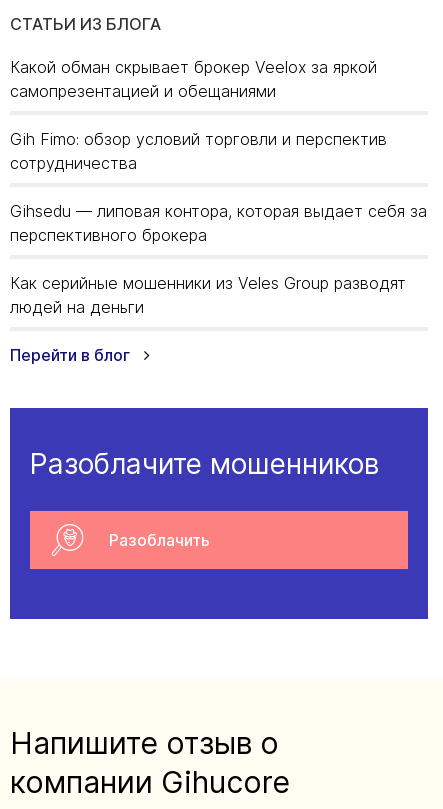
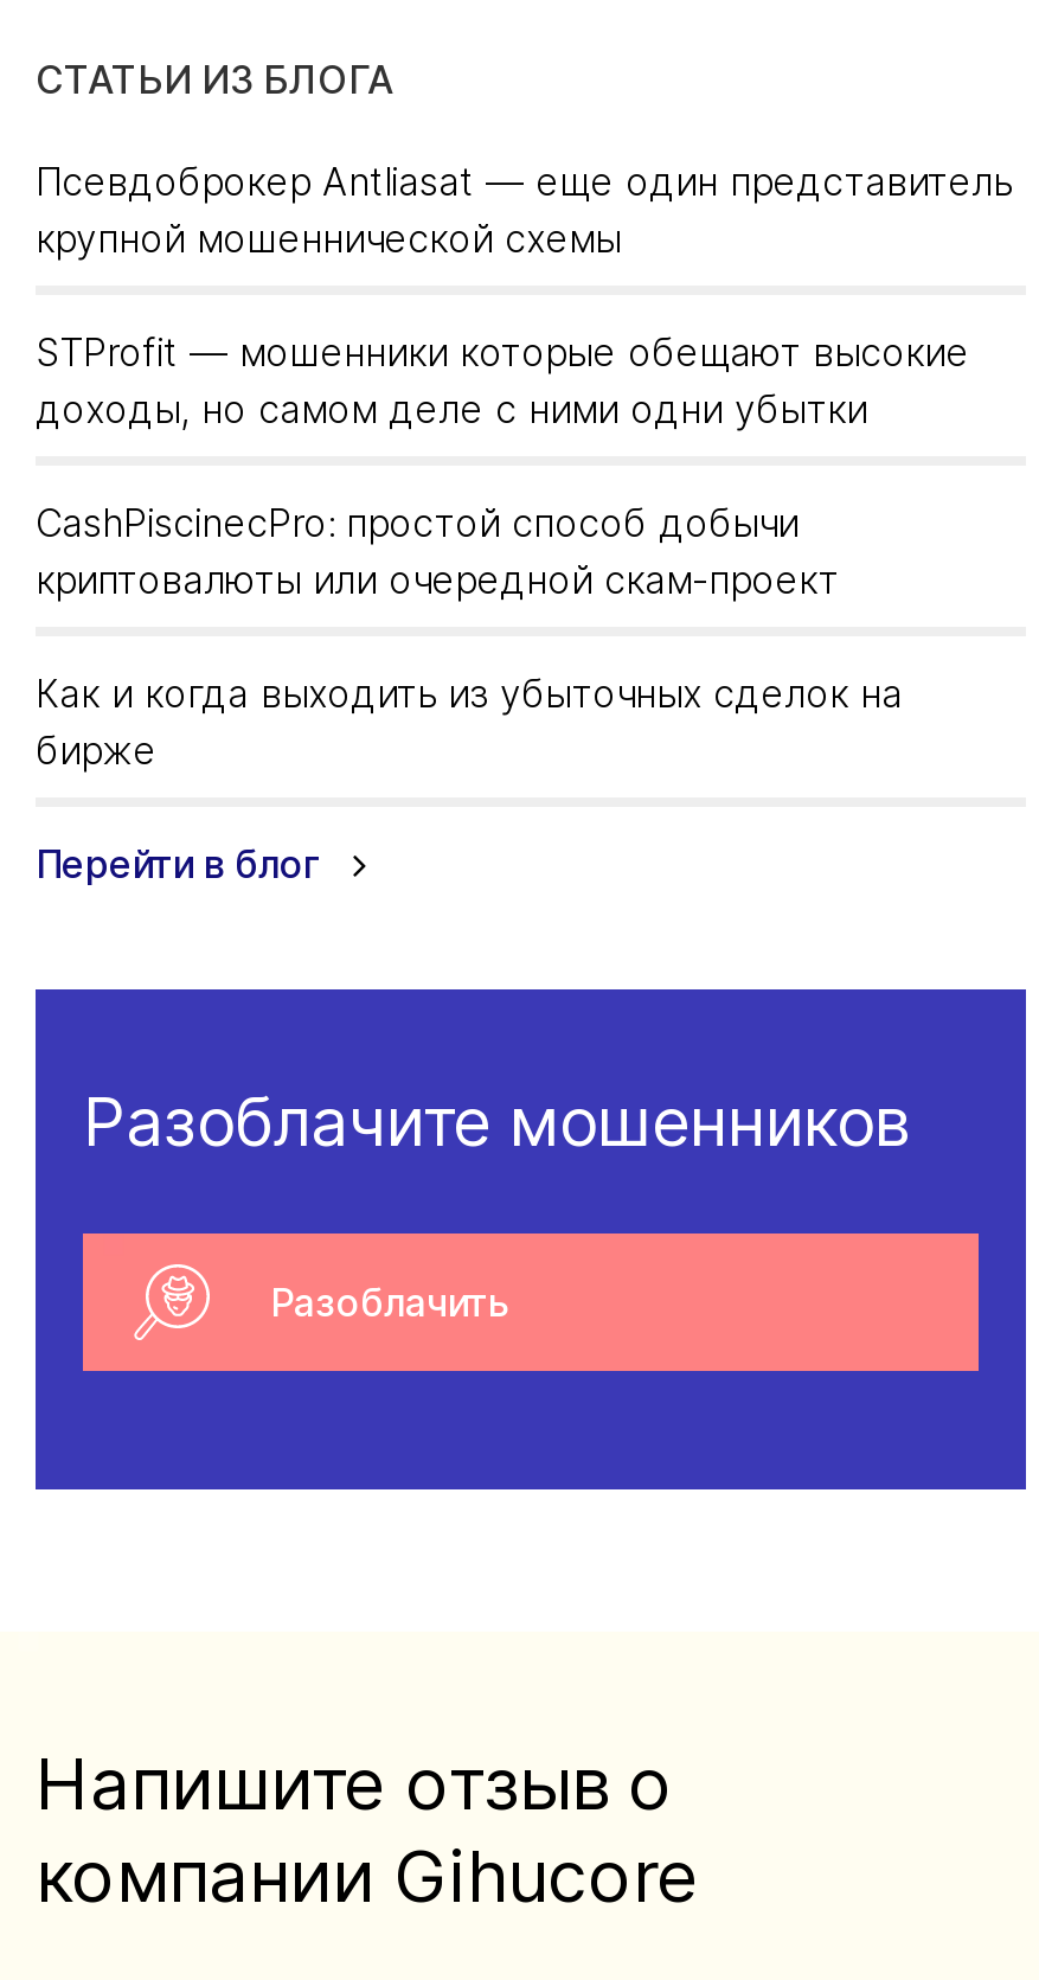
- Какой обман скрывает брокер Veelox за яркой
- самопрезентацией и обещаниями
+ Псевдоброкер Antliasat — еще один представитель
+ крупной мошеннической схемы

- Gih Fimo: обзор условий торговли и перспектив
- сотрудничества
+ STProfit — мошенники которые обещают высокие
+ доходы, но самом деле с ними одни убытки

- Gihsedu — липовая контора, которая выдает себя за
- перспективного брокера
+ CashPiscinecPro: простой способ добычи
+ криптовалюты или очередной скам-проект

- Как серийные мошенники из Veles Group разводят
- людей на деньги
+ Как и когда выходить из убыточных сделок на
+ бирже
